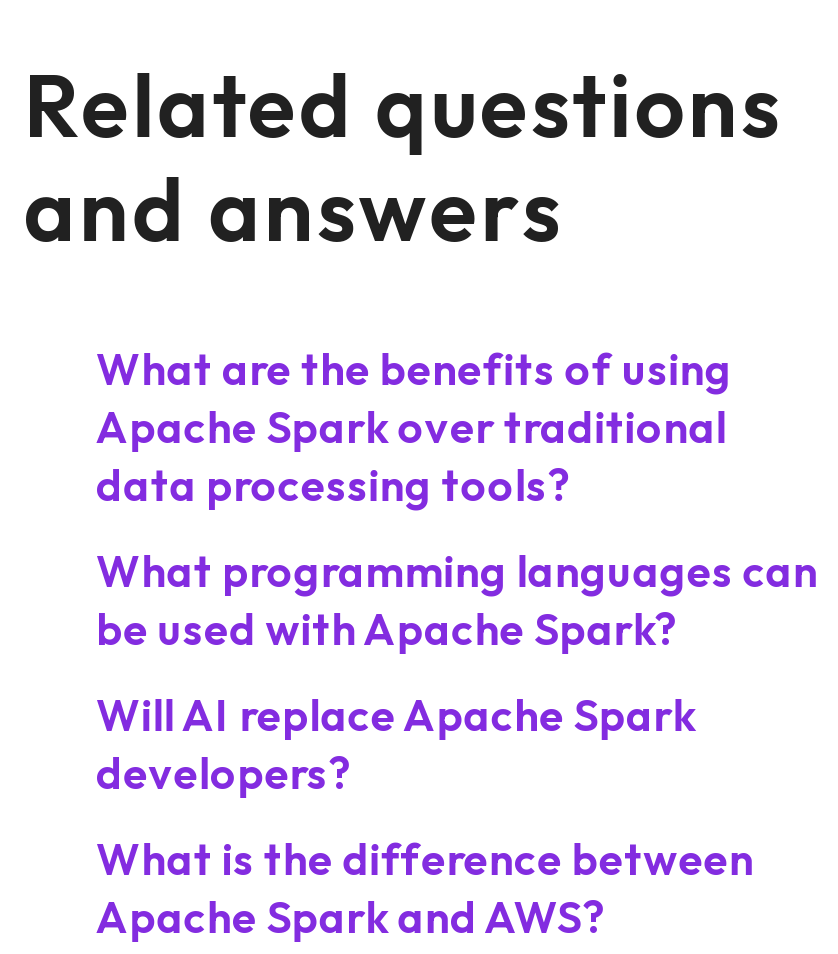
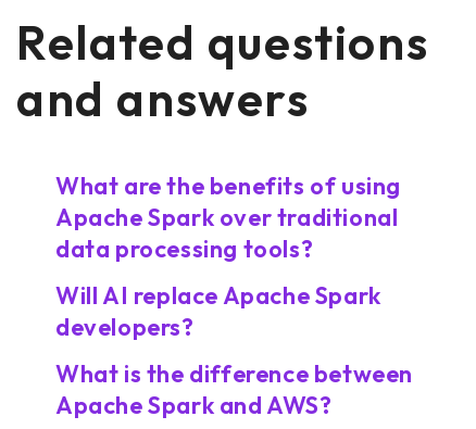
- What programming languages can
- be used with Apache Spark?
